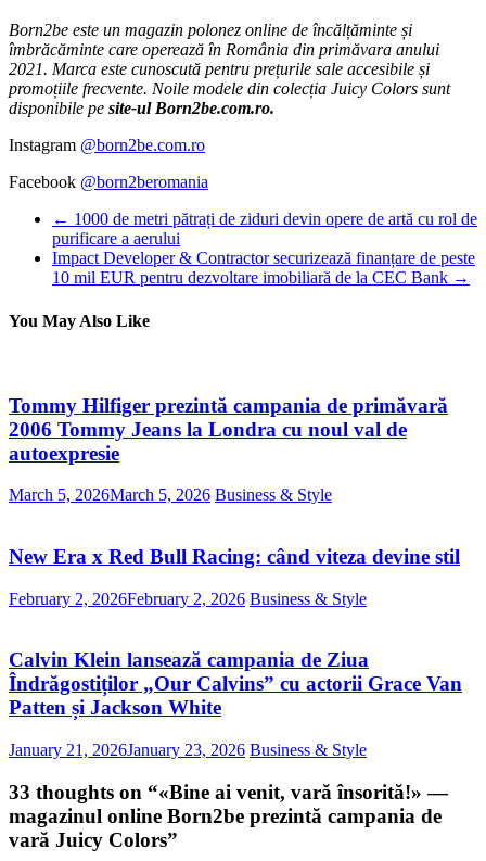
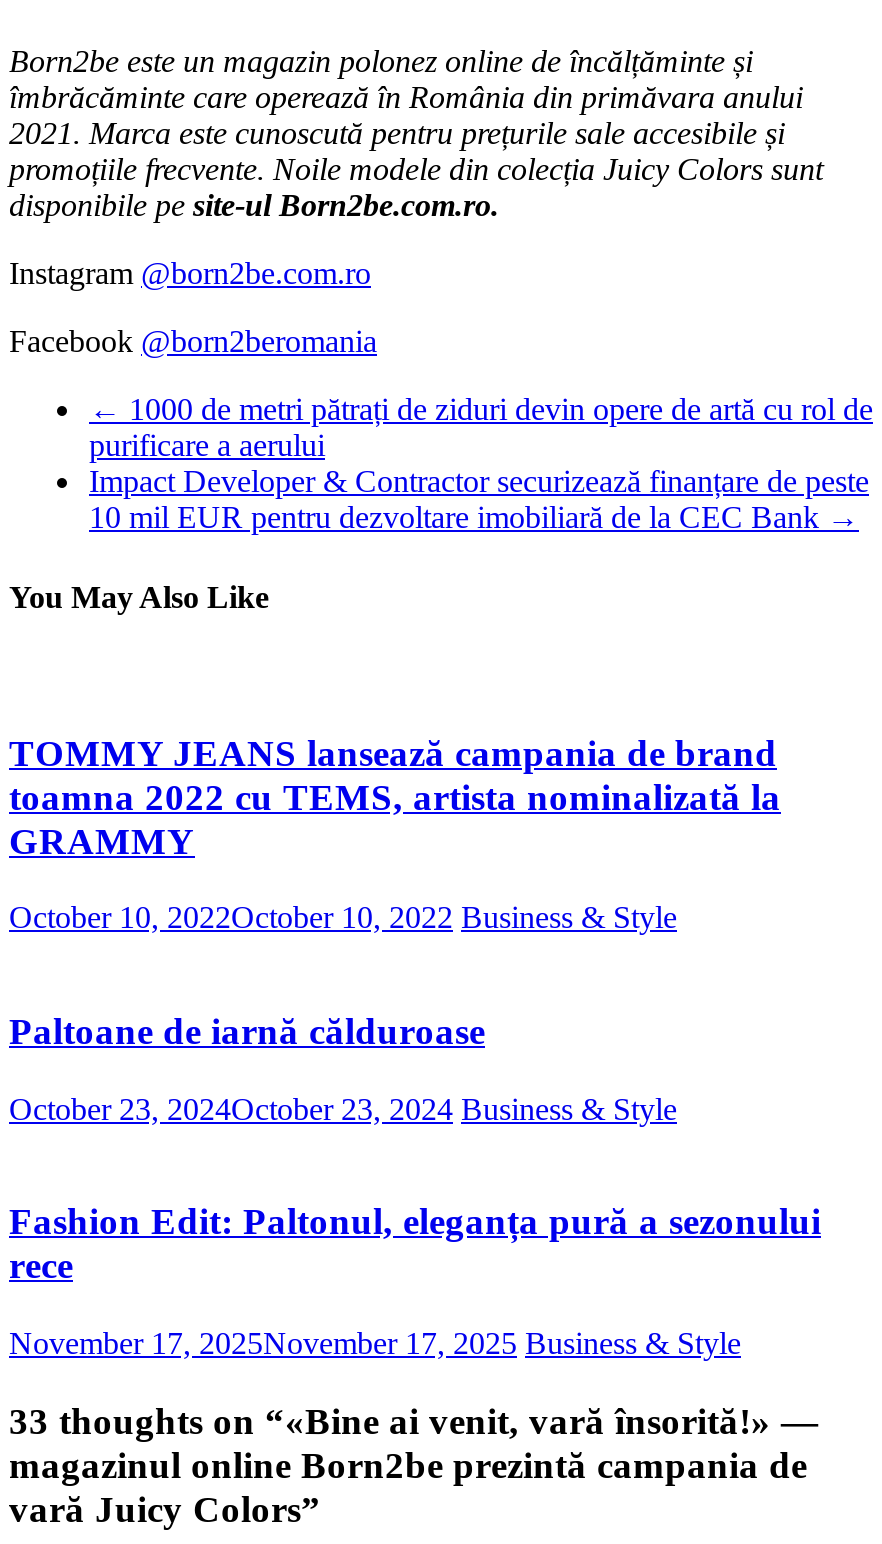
- Tommy Hilfiger prezintă campania de primăvară
- 2006 Tommy Jeans la Londra cu noul val de
- autoexpresie
+ TOMMY JEANS lansează campania de brand
+ toamna 2022 cu TEMS, artista nominalizată la
+ GRAMMY

- March 5, 2026March 5, 2026 Business & Style
+ October 10, 2022October 10, 2022 Business & Style

- New Era x Red Bull Racing: când viteza devine stil
+ Paltoane de iarnă călduroase

- February 2, 2026February 2, 2026 Business & Style
+ October 23, 2024October 23, 2024 Business & Style

- Calvin Klein lansează campania de Ziua
- Îndrăgostiților „Our Calvins” cu actorii Grace Van
- Patten și Jackson White
+ Fashion Edit: Paltonul, eleganța pură a sezonului
+ rece

- January 21, 2026January 23, 2026 Business & Style
+ November 17, 2025November 17, 2025 Business & Style
